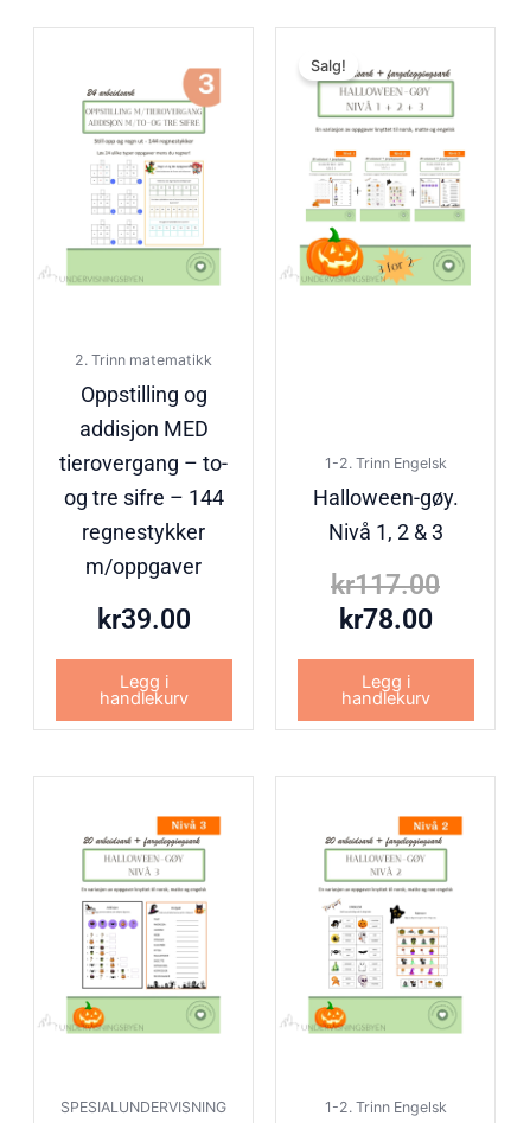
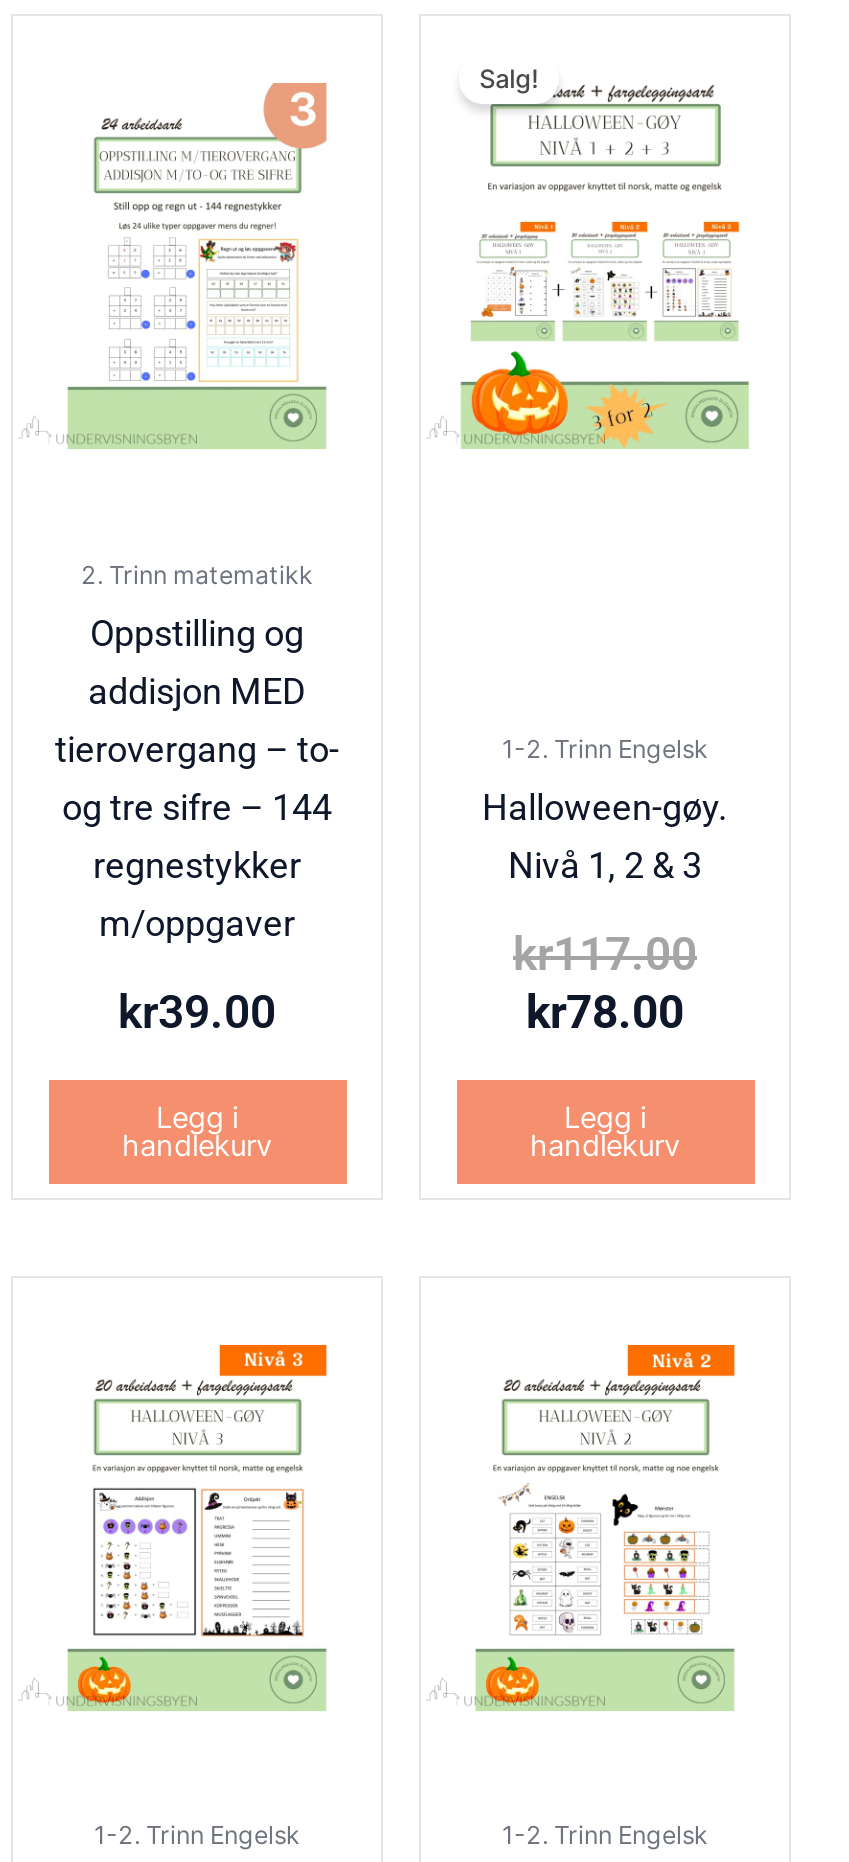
- SPESIALUNDERVISNING
+ 1-2. Trinn Engelsk
